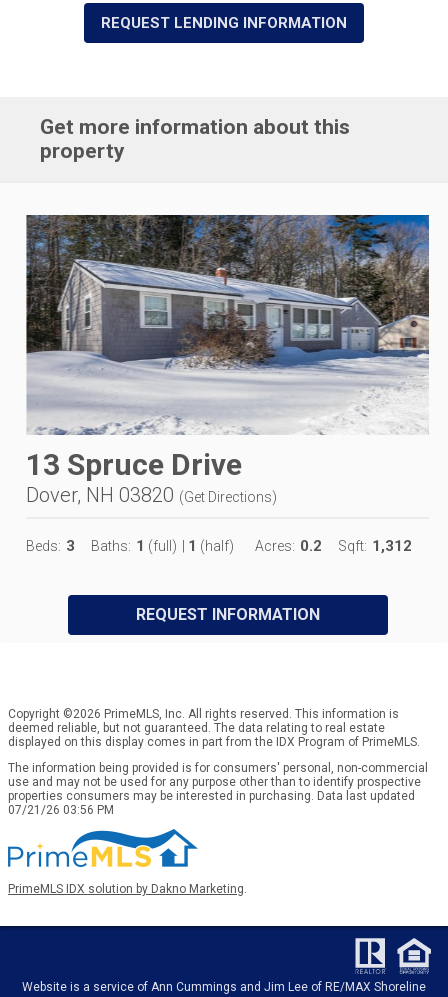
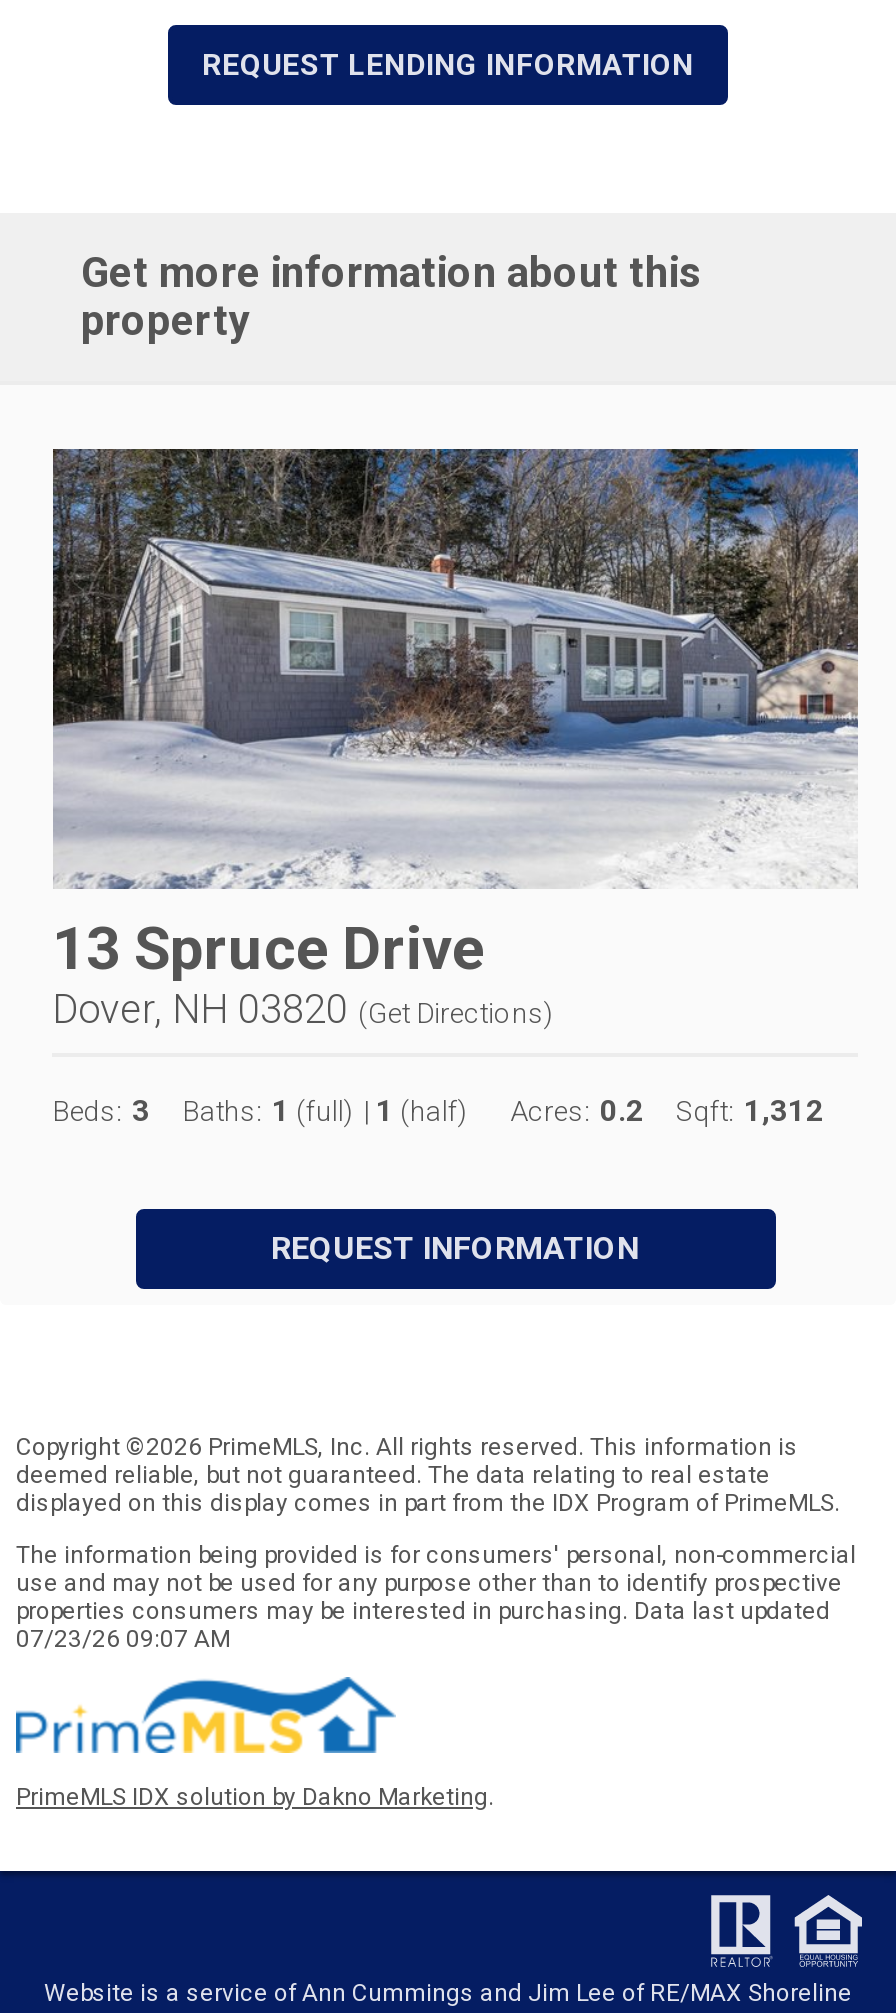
- 07/21/26 03:56 PM
+ 07/23/26 09:07 AM
